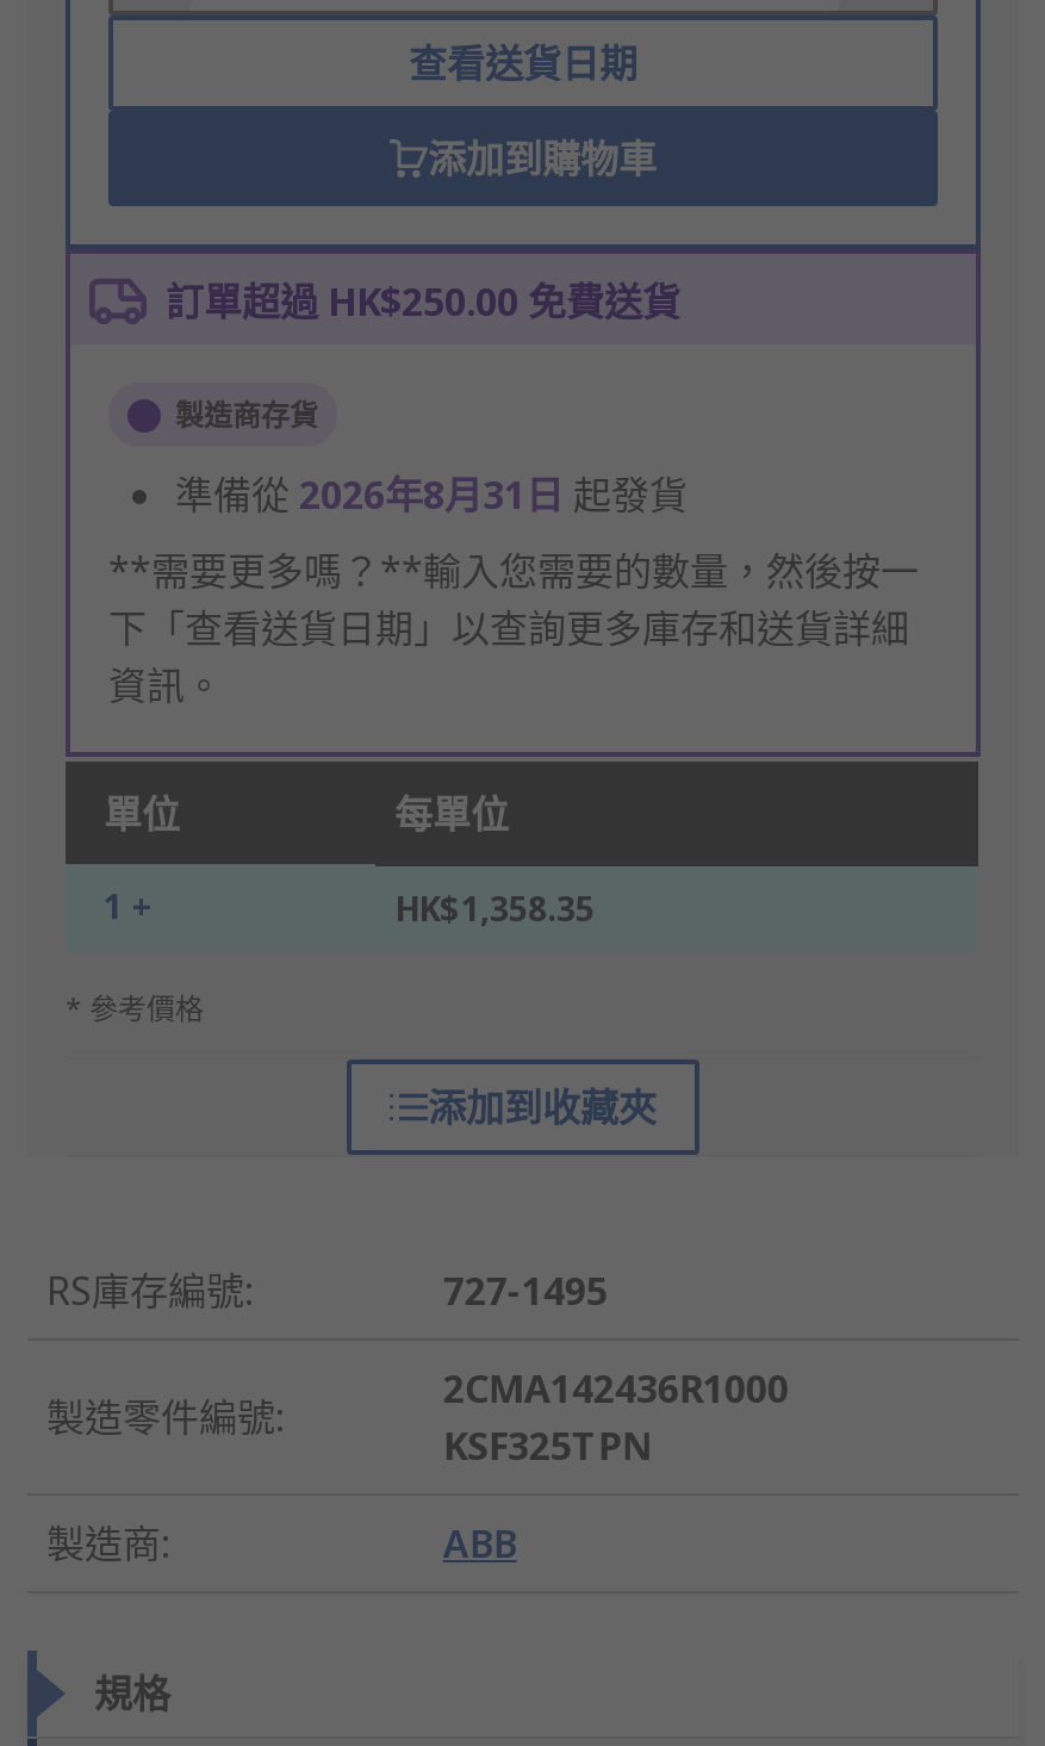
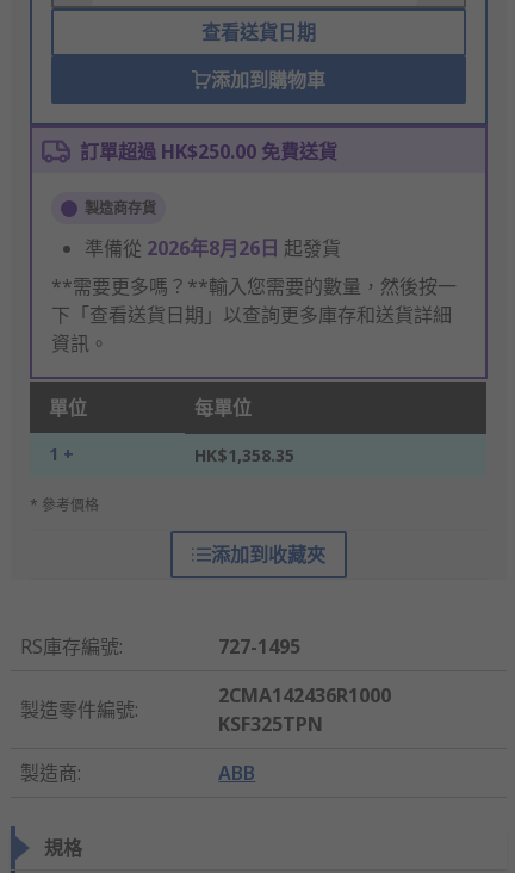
- 準備從2026年8月31日起發貨
+ 準備從2026年8月26日起發貨
